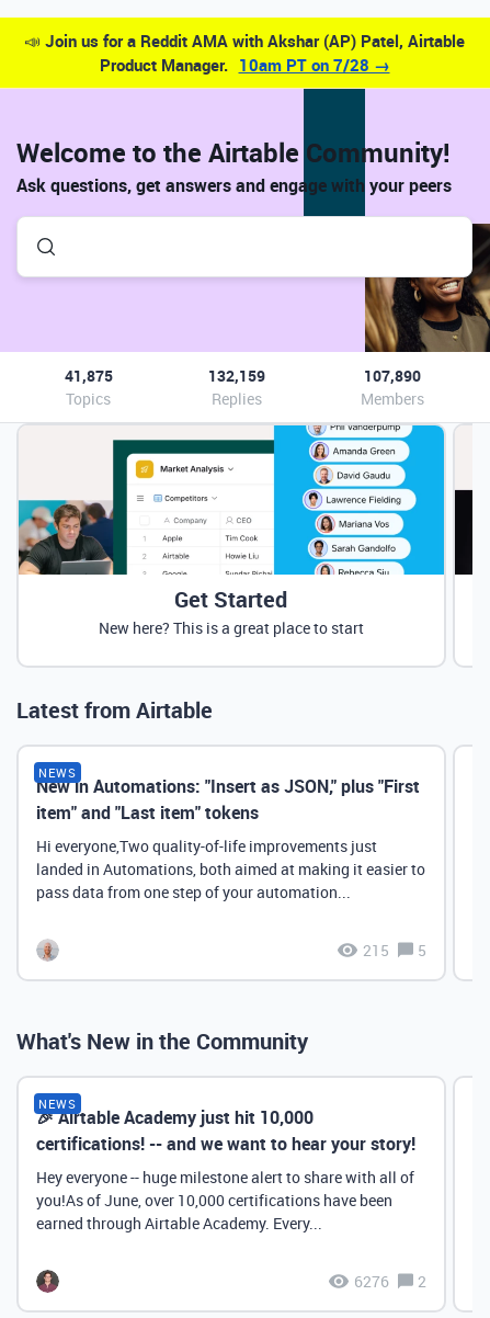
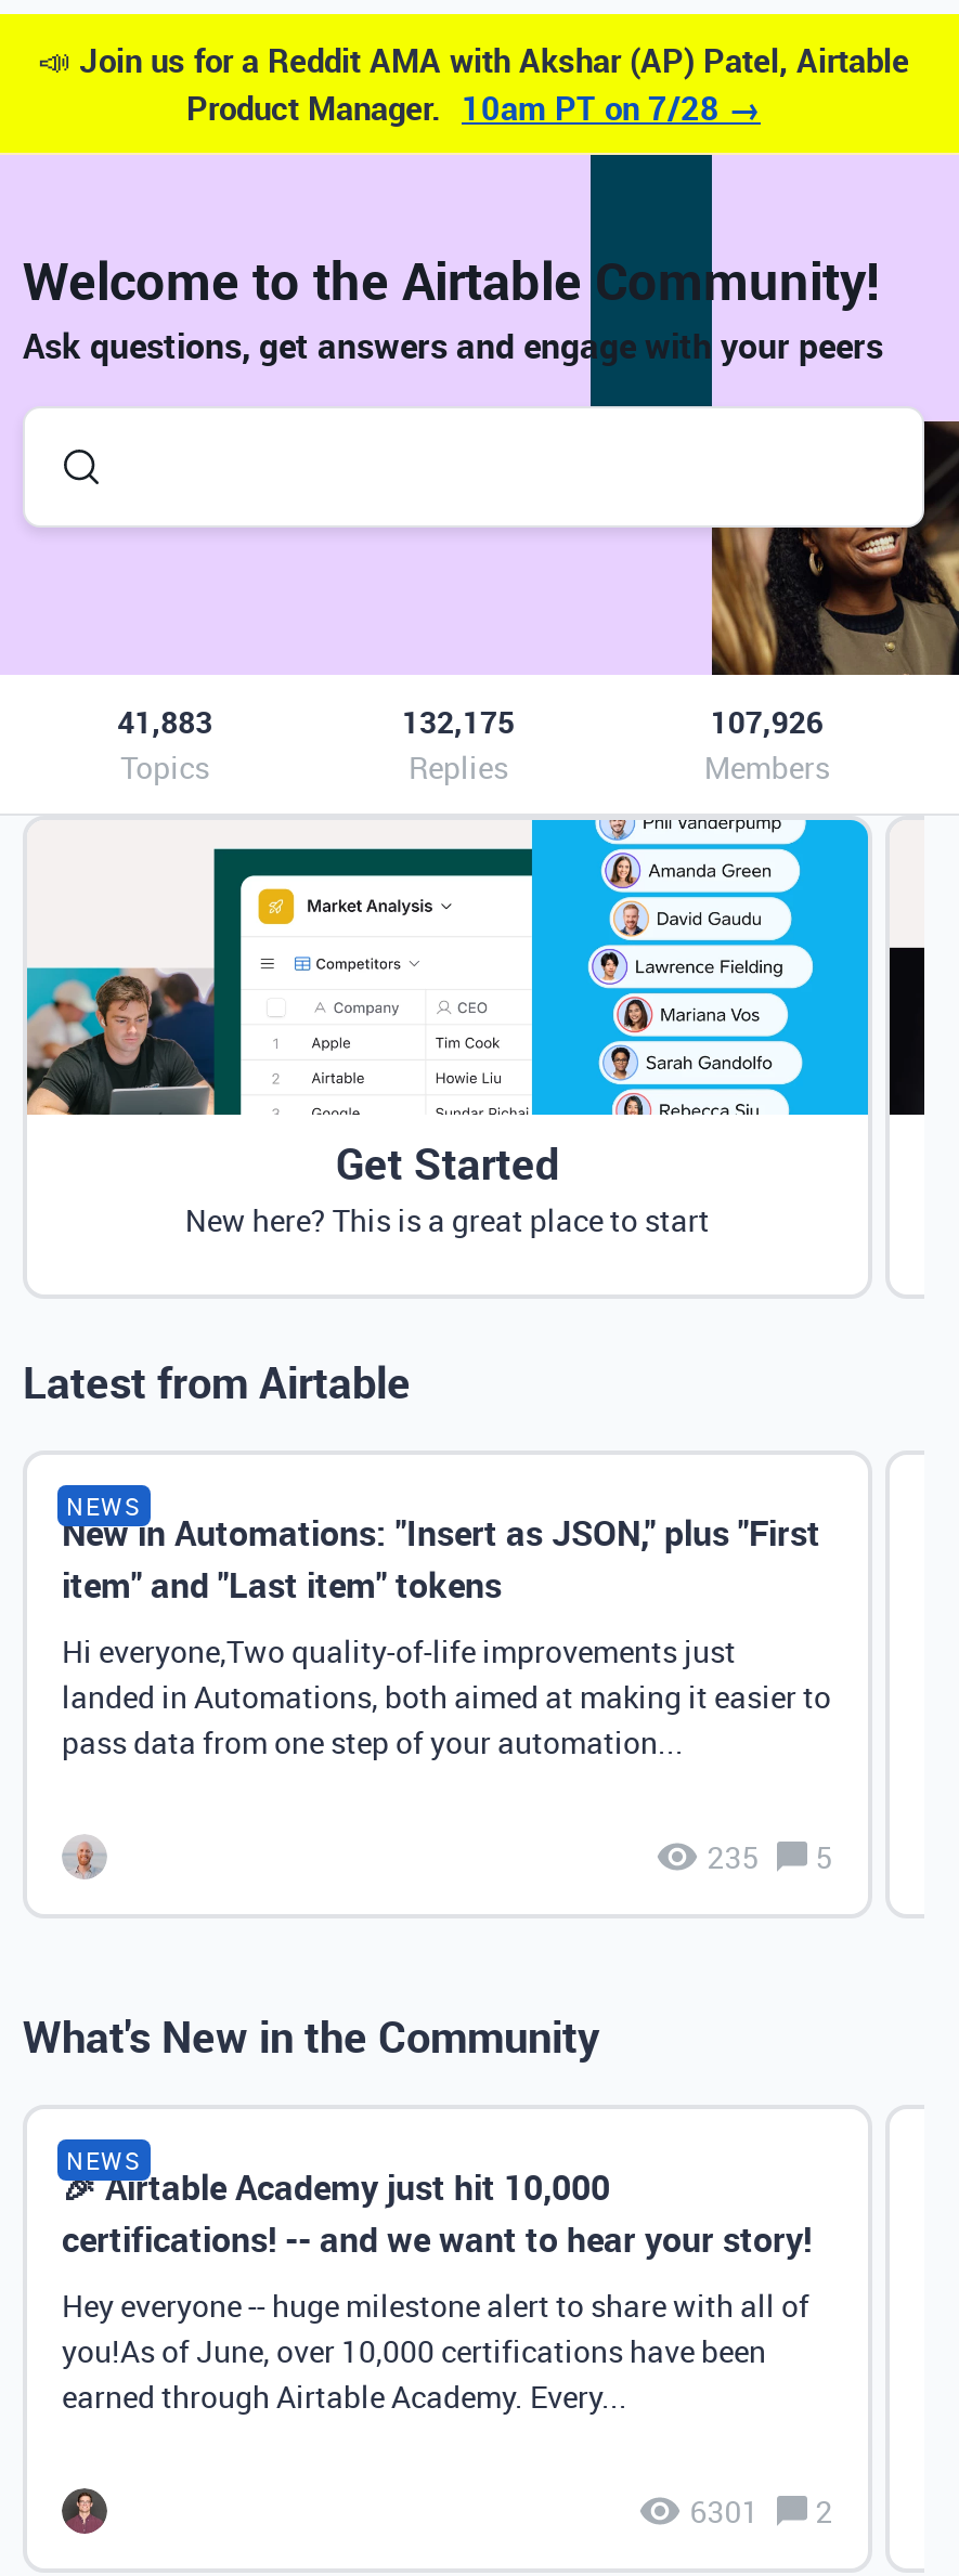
- 41,875
+ 41,883

- 132,159
+ 132,175

- 107,890
+ 107,926

- 215 5
+ 235 5

- 6276 2
+ 6301 2
